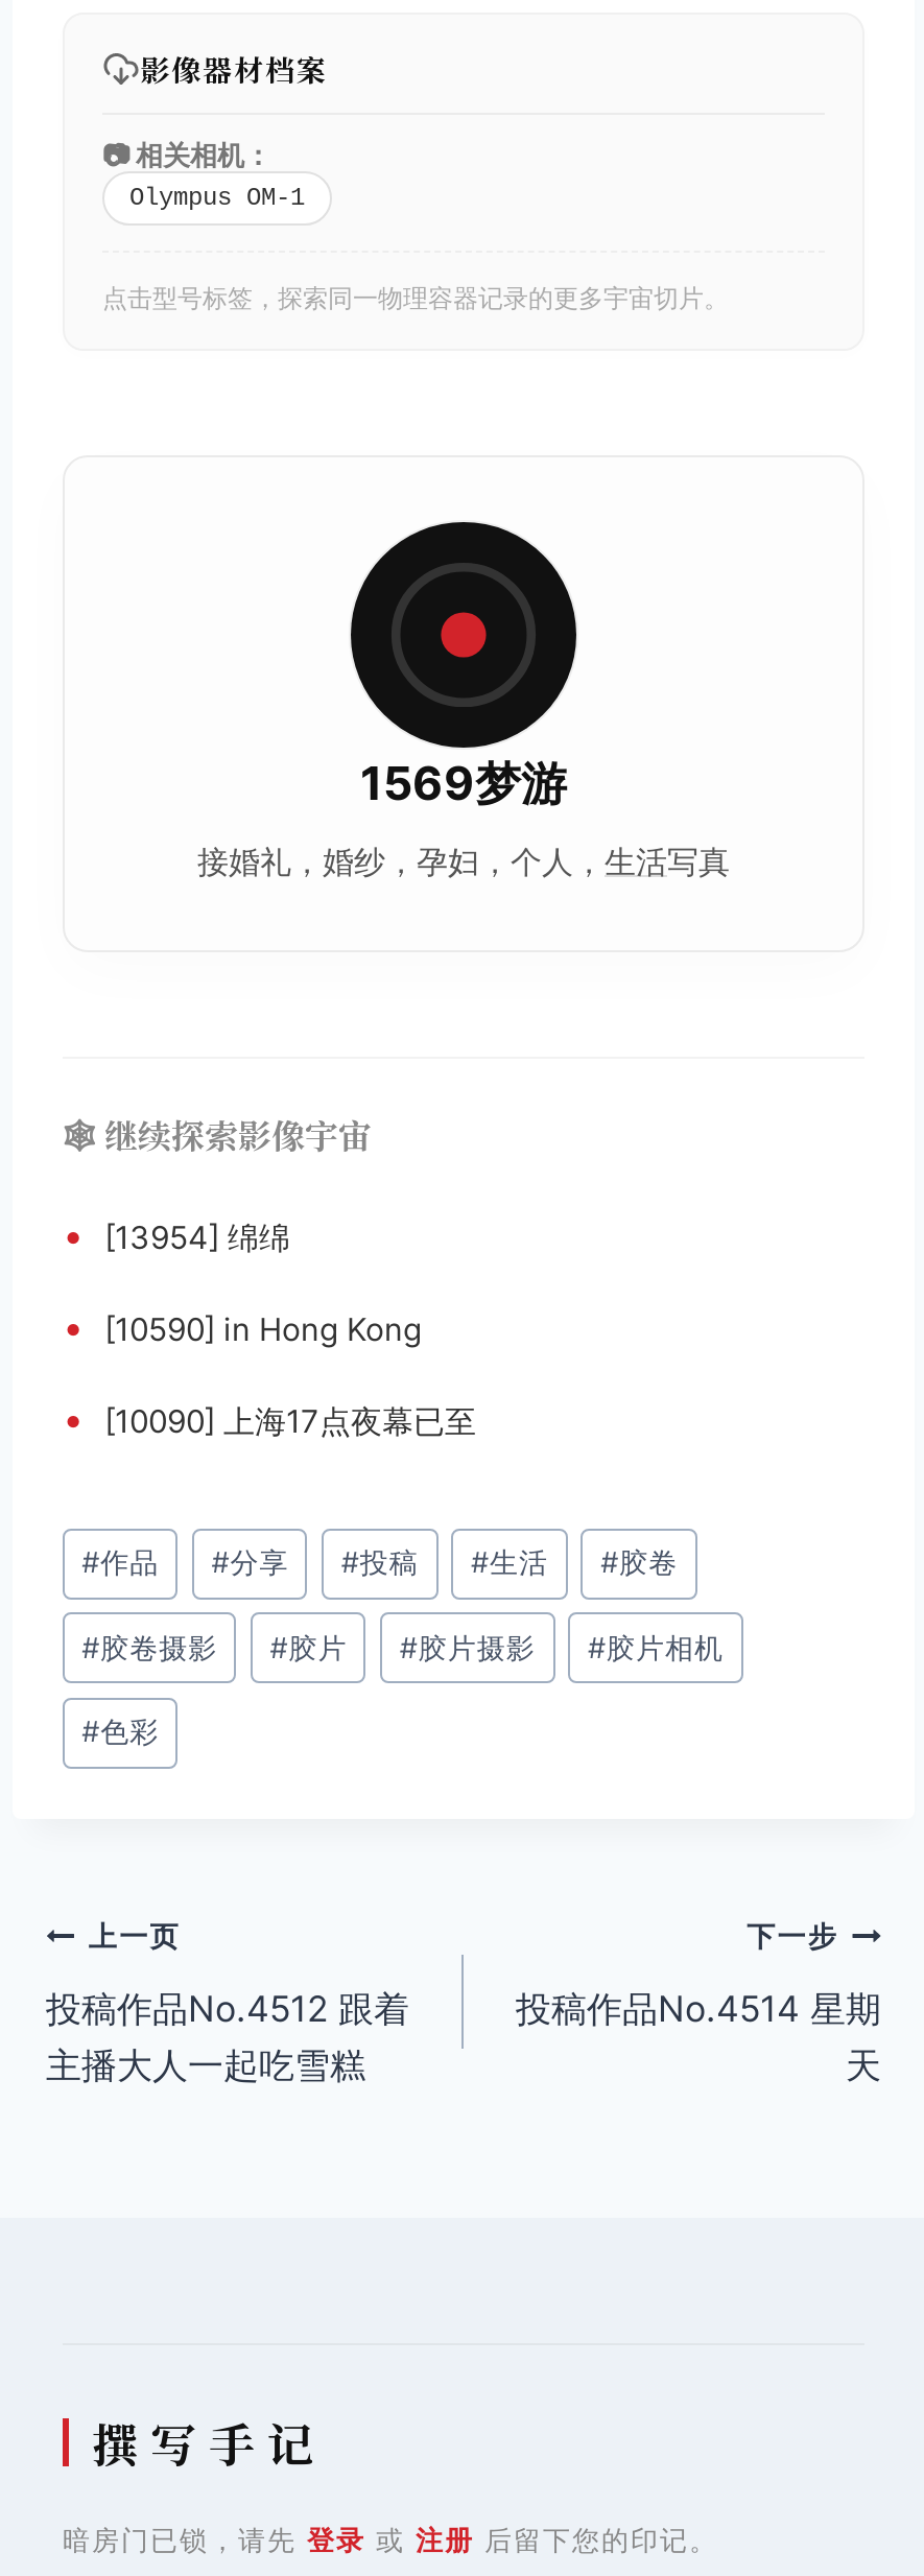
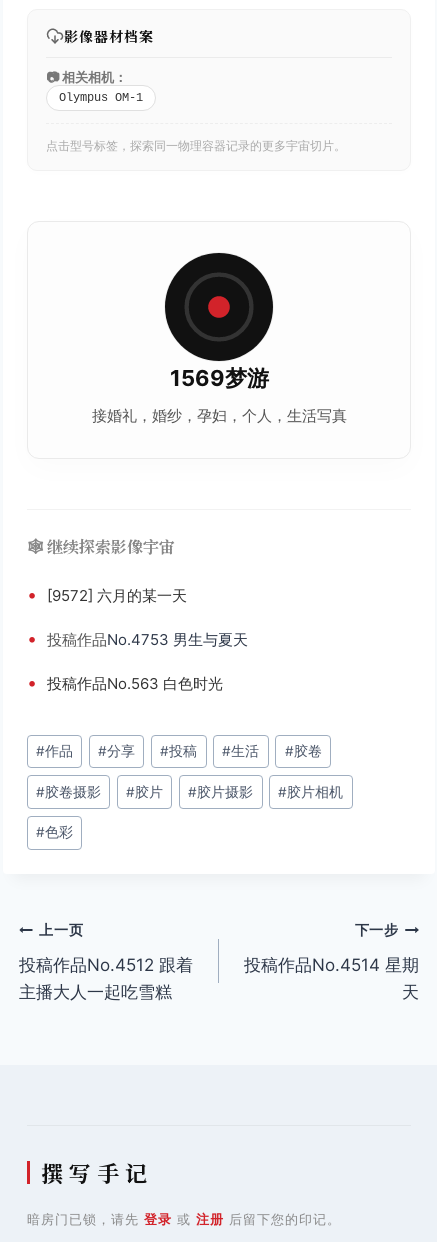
- • [13954] 绵绵
+ • [9572] 六月的某一天

- • [10590] in Hong Kong
+ • 投稿作品No.4753 男生与夏天

- • [10090] 上海17点夜幕已至
+ • 投稿作品No.563 白色时光
